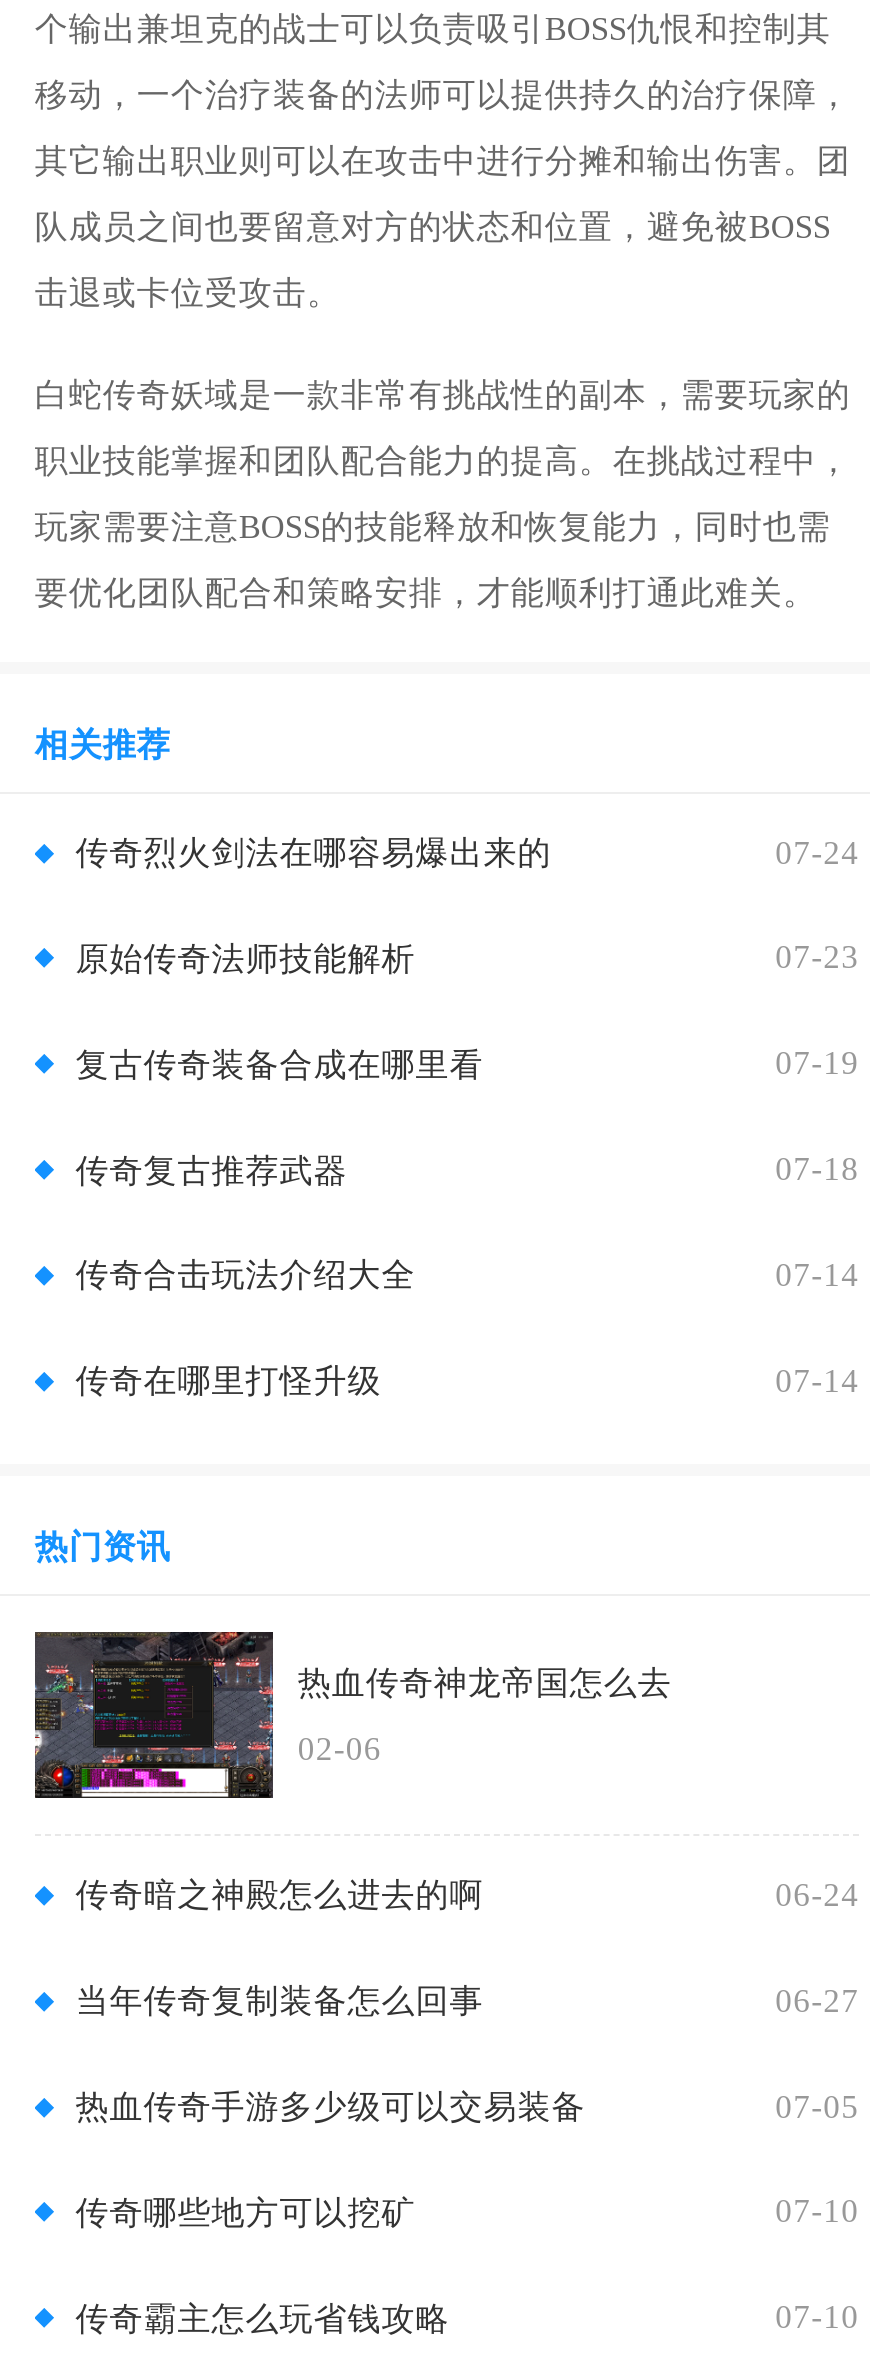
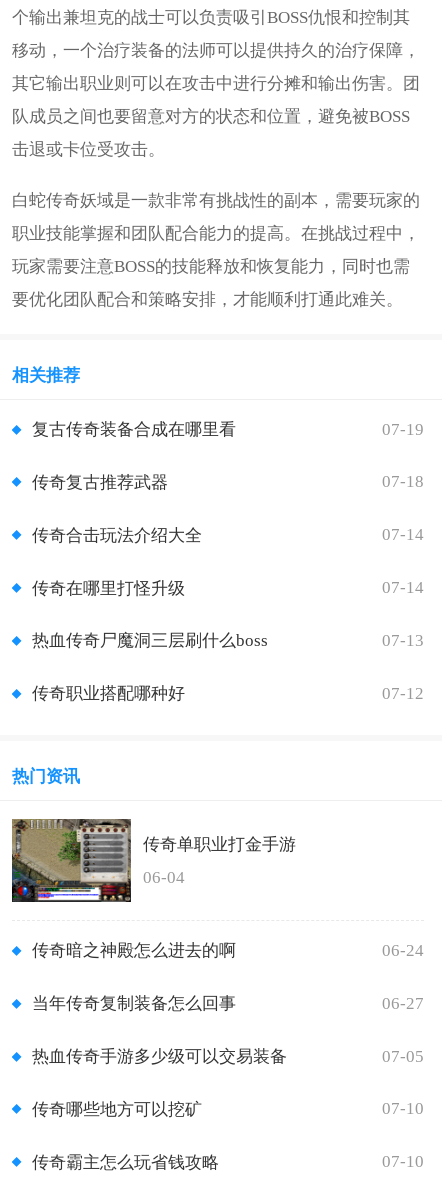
- 传奇烈火剑法在哪容易爆出来的
- 07-24
- 原始传奇法师技能解析
- 07-23

moved up: 复古传奇装备合成在哪里看 | 07-19 | 传奇复古推荐武器 | 07-18 | 传奇合击玩法介绍大全 | 07-14 | 传奇在哪里打怪升级 | 07-14

+ 热血传奇尸魔洞三层刷什么boss
+ 07-13
+ 传奇职业搭配哪种好
+ 07-12

- [image]
- 热血传奇神龙帝国怎么去
+ [image]
+ 传奇单职业打金手游

- 02-06
+ 06-04
